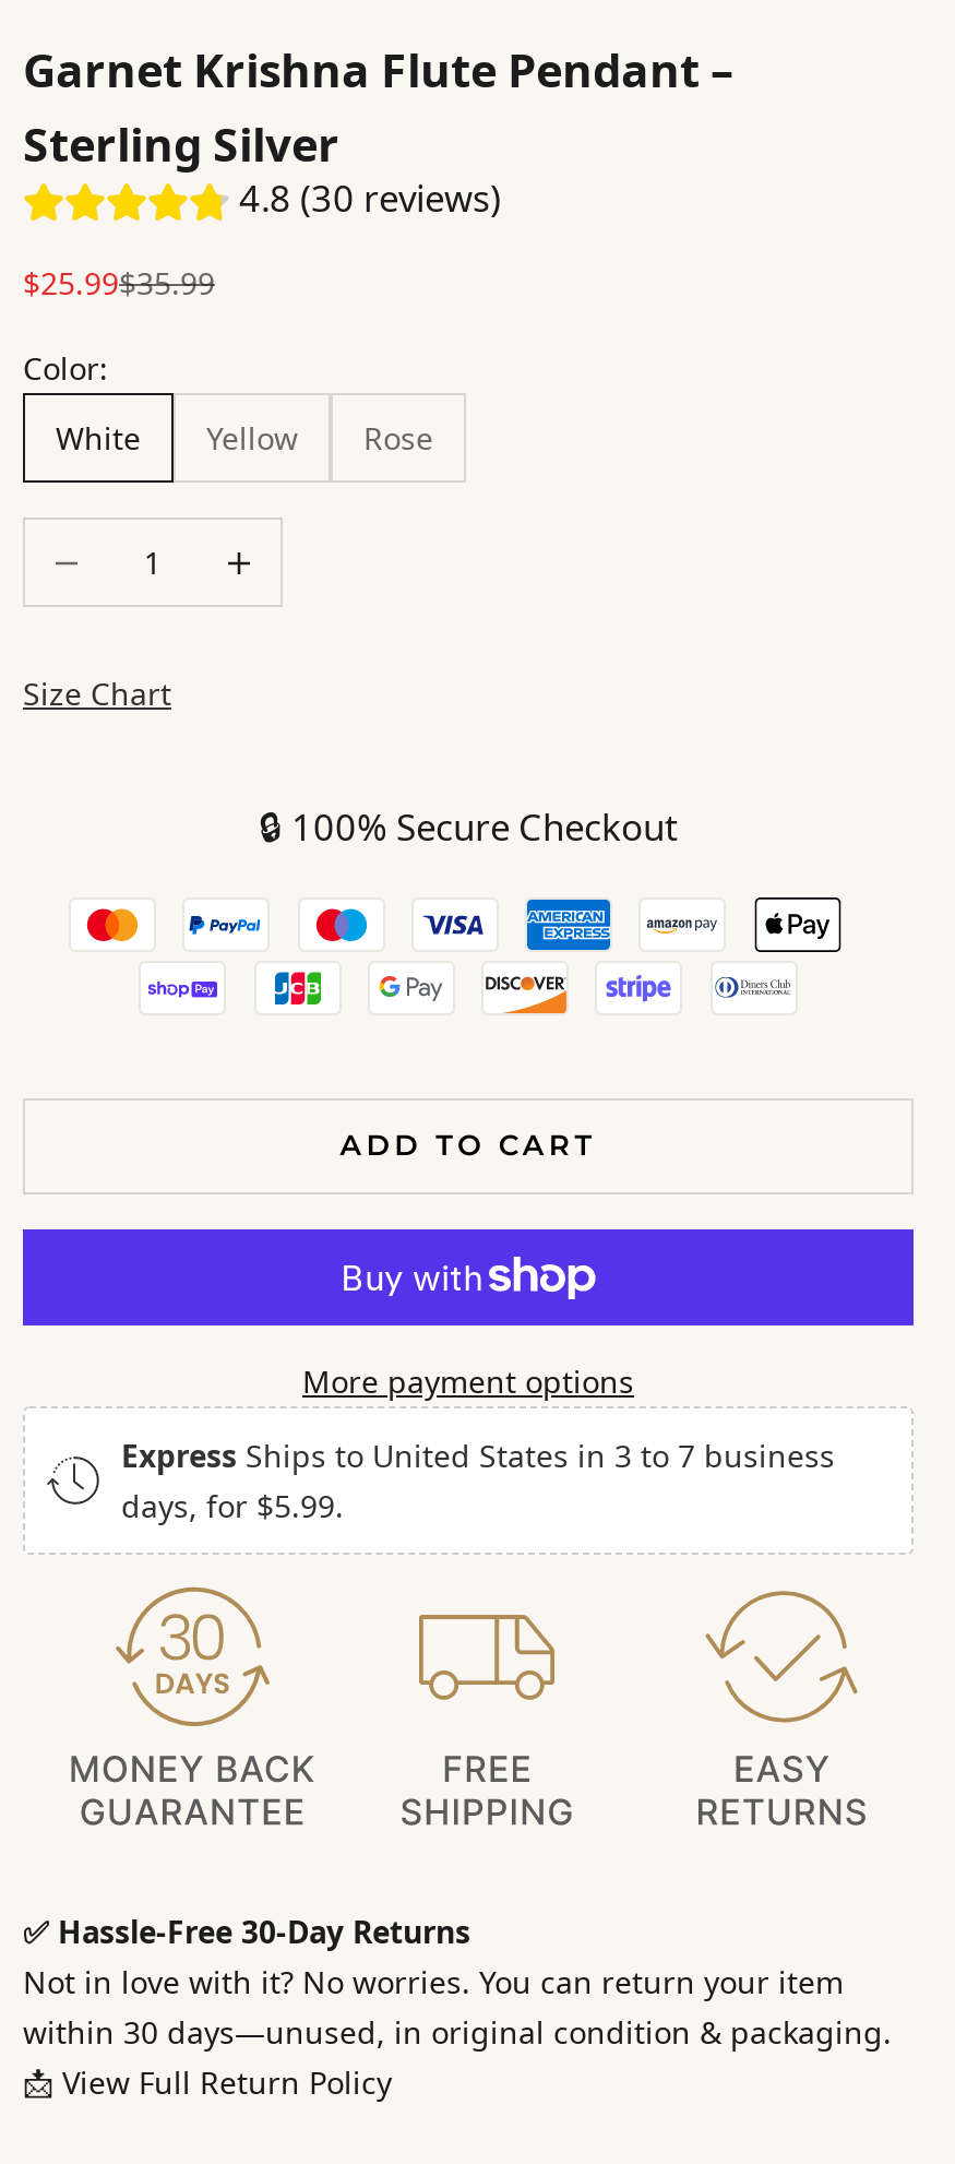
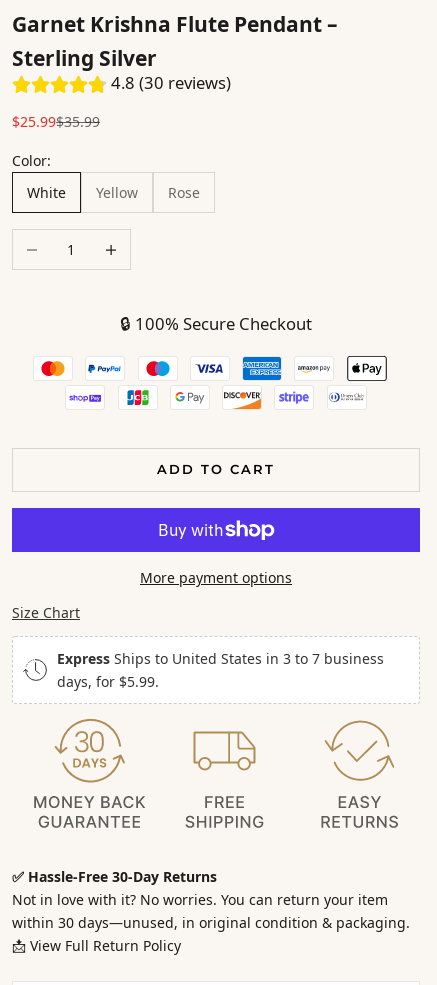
moved down: Size Chart

moved up: ADD TO CART | More payment options
